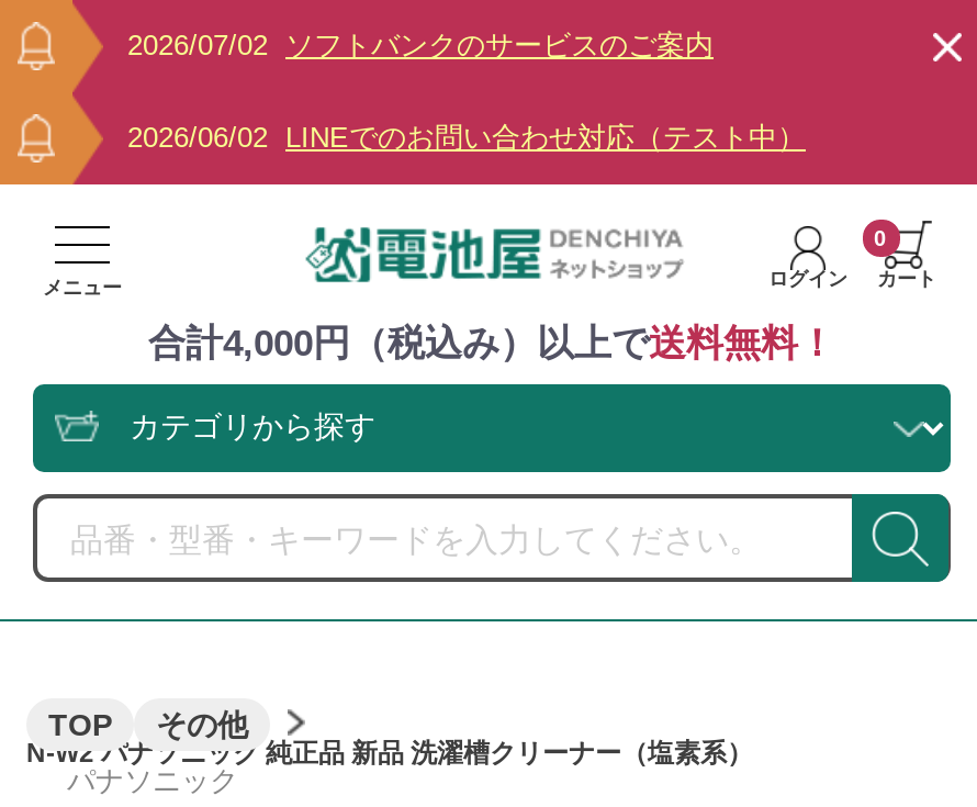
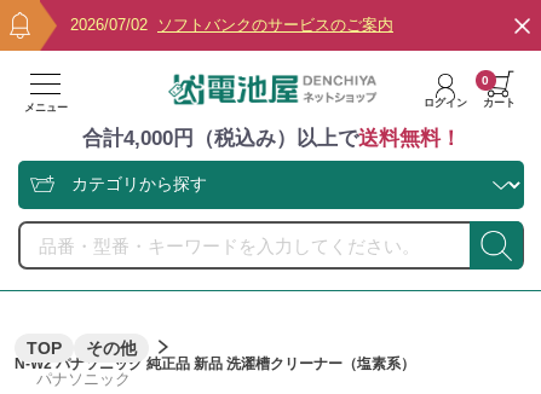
- 2026/06/02 LINEでのお問い合わせ対応（テスト中）
